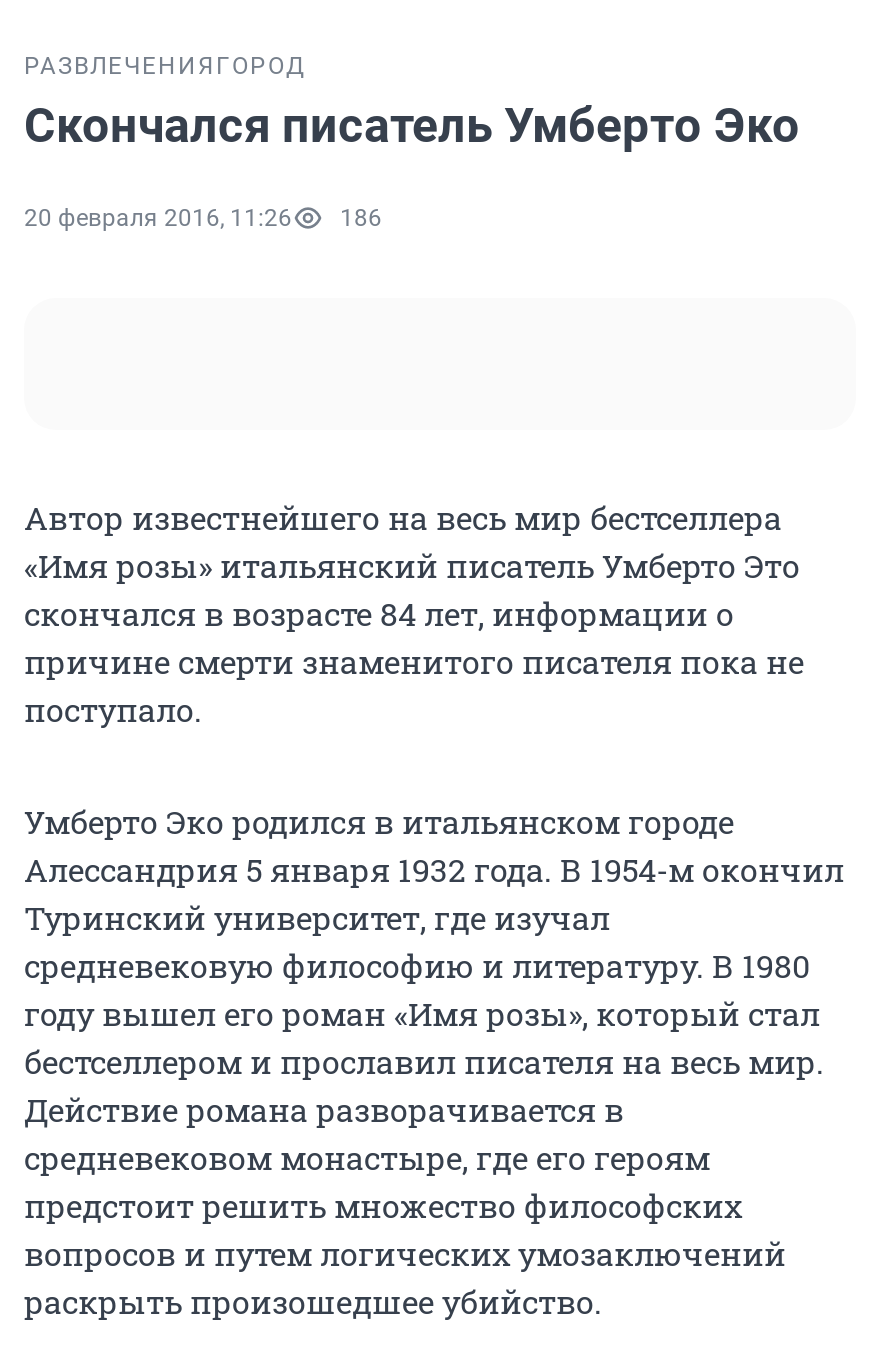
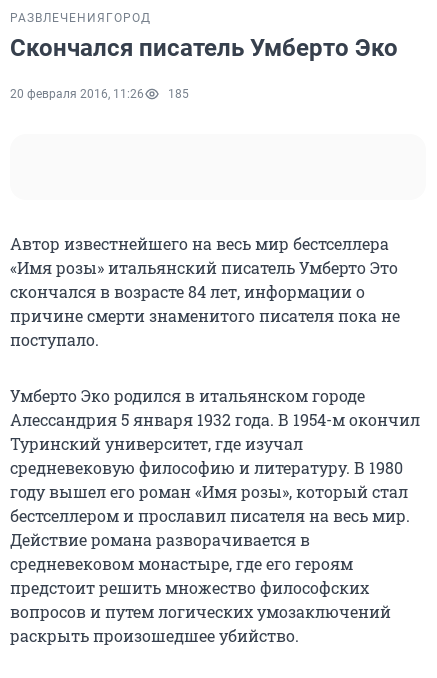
- 20 февраля 2016, 11:26 186
+ 20 февраля 2016, 11:26 185
